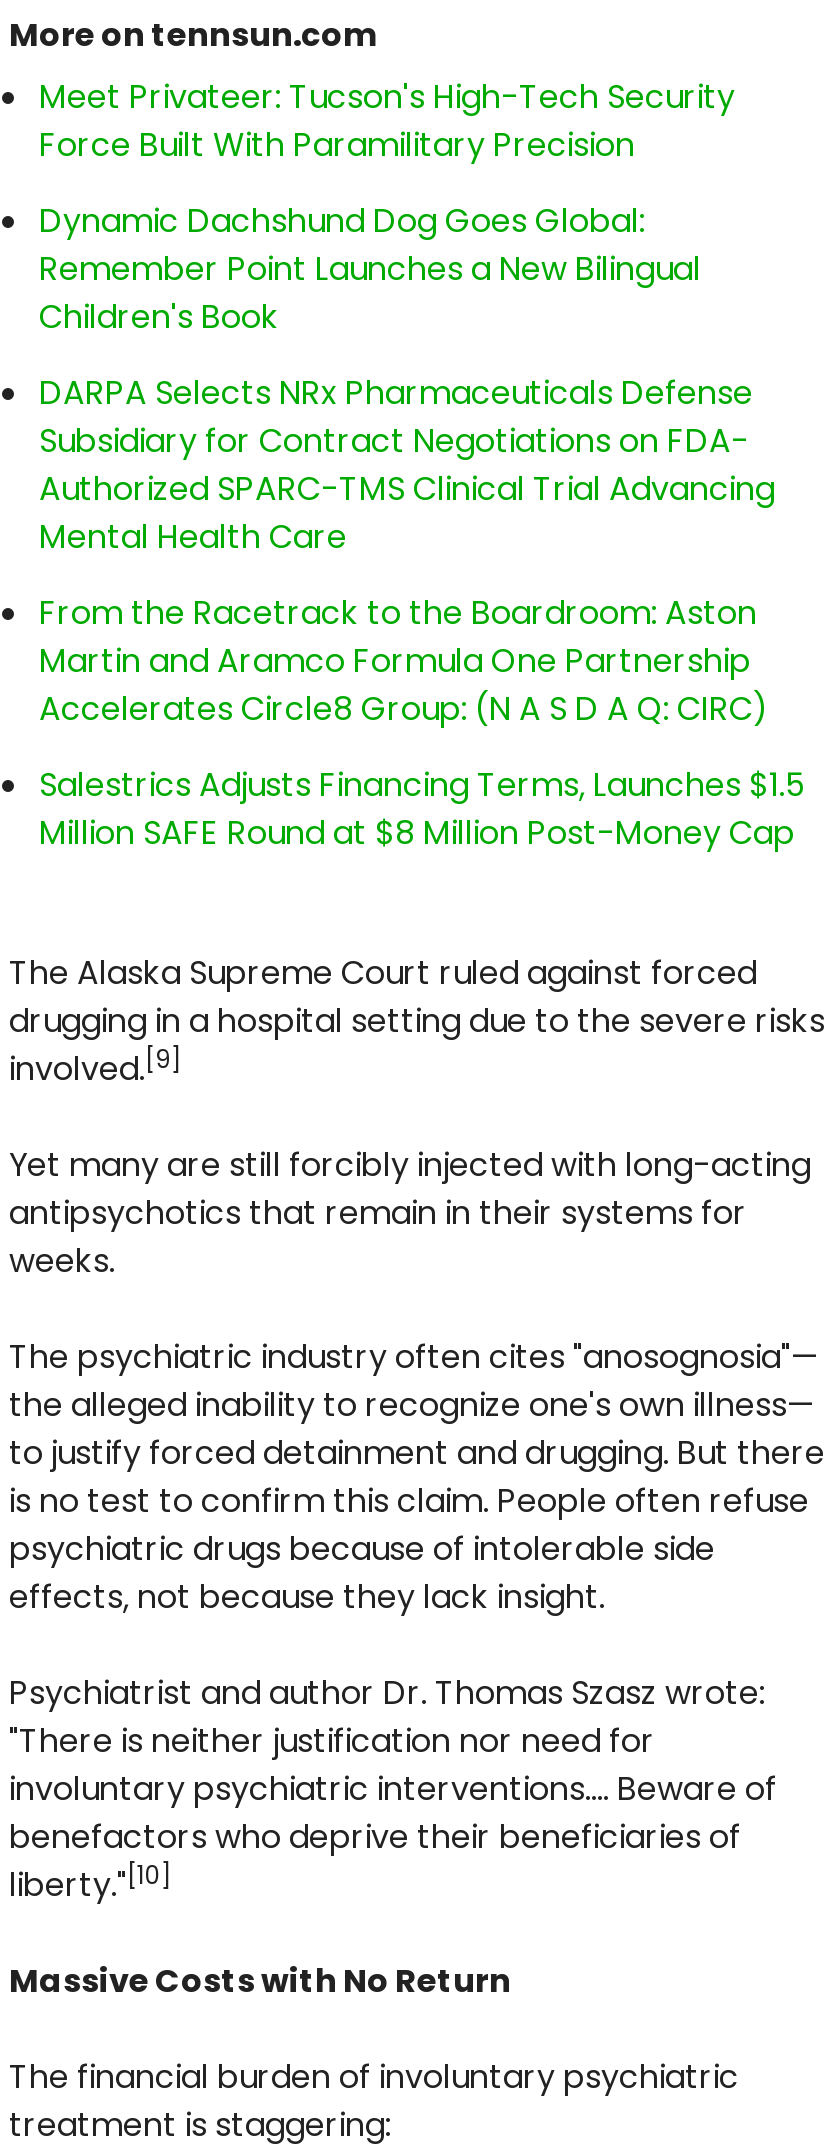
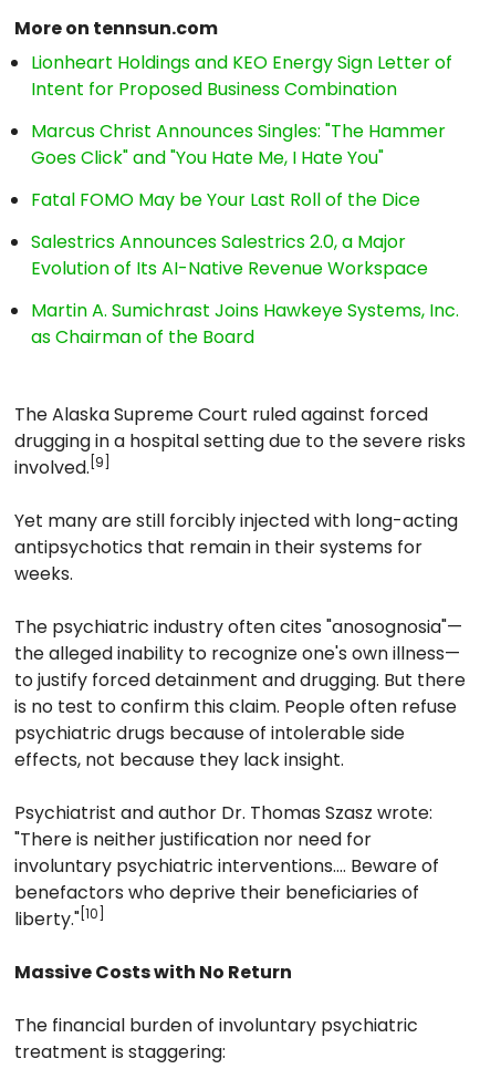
- Meet Privateer: Tucson's High-Tech Security
- Force Built With Paramilitary Precision
+ Lionheart Holdings and KEO Energy Sign Letter of
+ Intent for Proposed Business Combination

- Dynamic Dachshund Dog Goes Global:
- Remember Point Launches a New Bilingual
- Children's Book
+ Marcus Christ Announces Singles: "The Hammer
+ Goes Click" and "You Hate Me, I Hate You"

- DARPA Selects NRx Pharmaceuticals Defense
- Subsidiary for Contract Negotiations on FDA-
- Authorized SPARC-TMS Clinical Trial Advancing
- Mental Health Care
+ Fatal FOMO May be Your Last Roll of the Dice

- From the Racetrack to the Boardroom: Aston
- Martin and Aramco Formula One Partnership
- Accelerates Circle8 Group: (N A S D A Q: CIRC)
+ Salestrics Announces Salestrics 2.0, a Major
+ Evolution of Its AI-Native Revenue Workspace

- Salestrics Adjusts Financing Terms, Launches $1.5
- Million SAFE Round at $8 Million Post-Money Cap
+ Martin A. Sumichrast Joins Hawkeye Systems, Inc.
+ as Chairman of the Board
